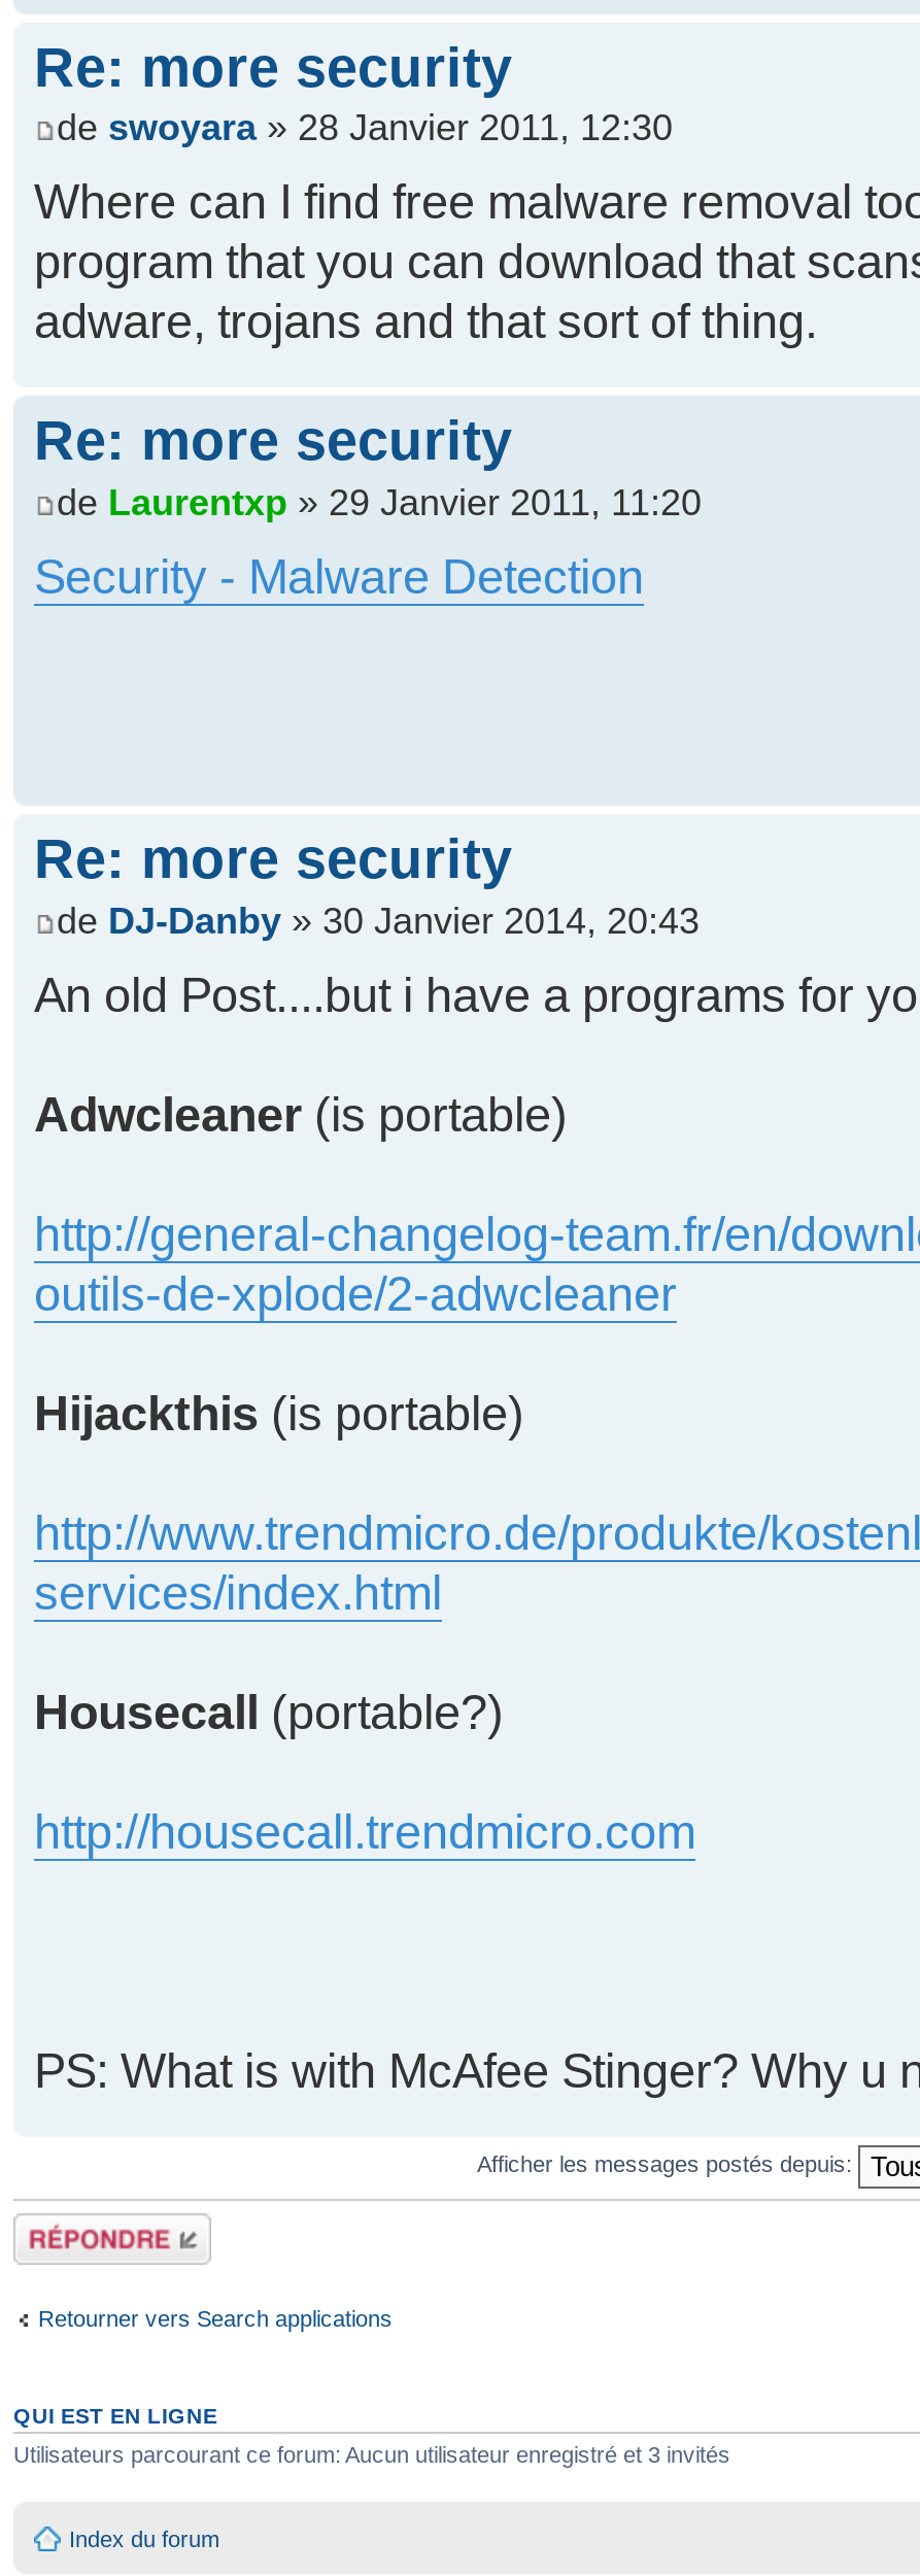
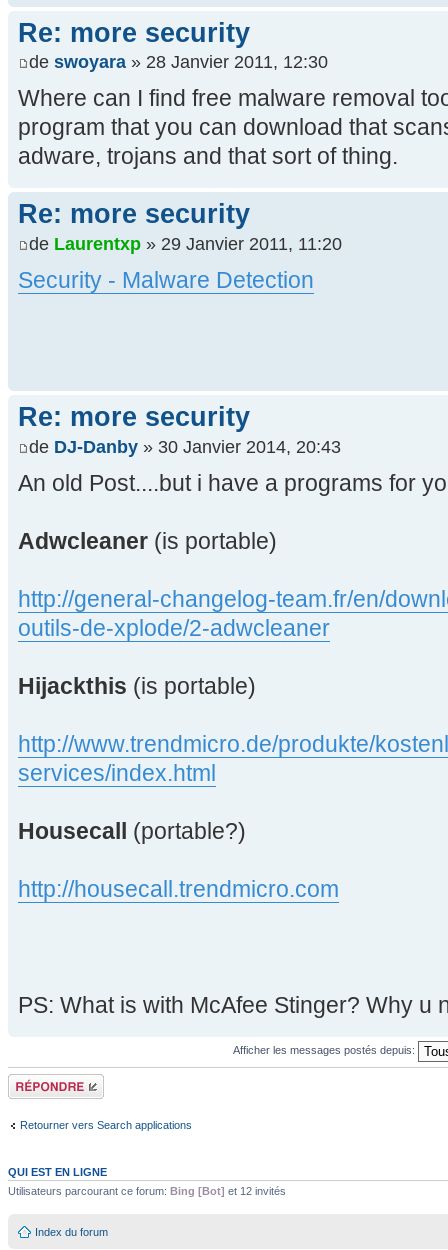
- Utilisateurs parcourant ce forum: Aucun utilisateur enregistré et 3 invités
+ Utilisateurs parcourant ce forum: Bing [Bot] et 12 invités
